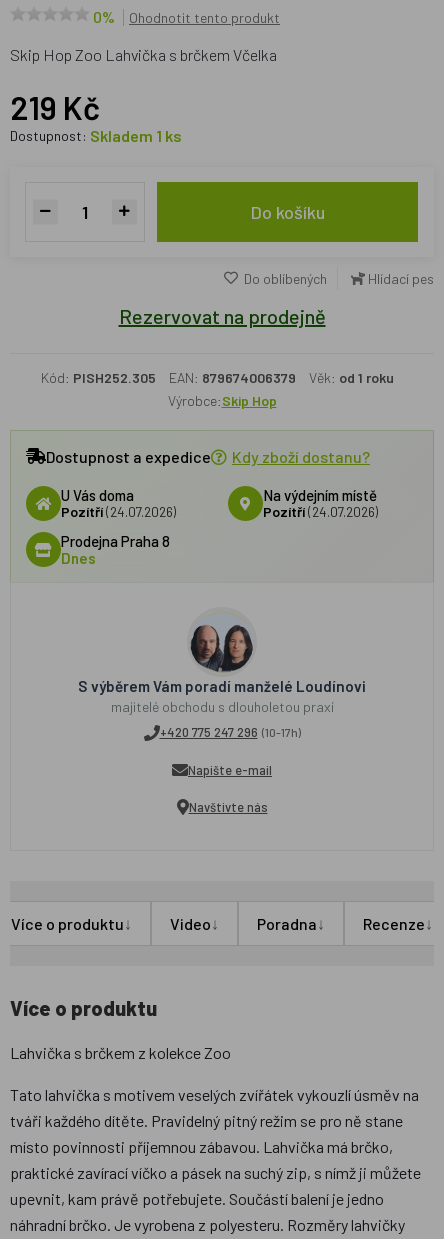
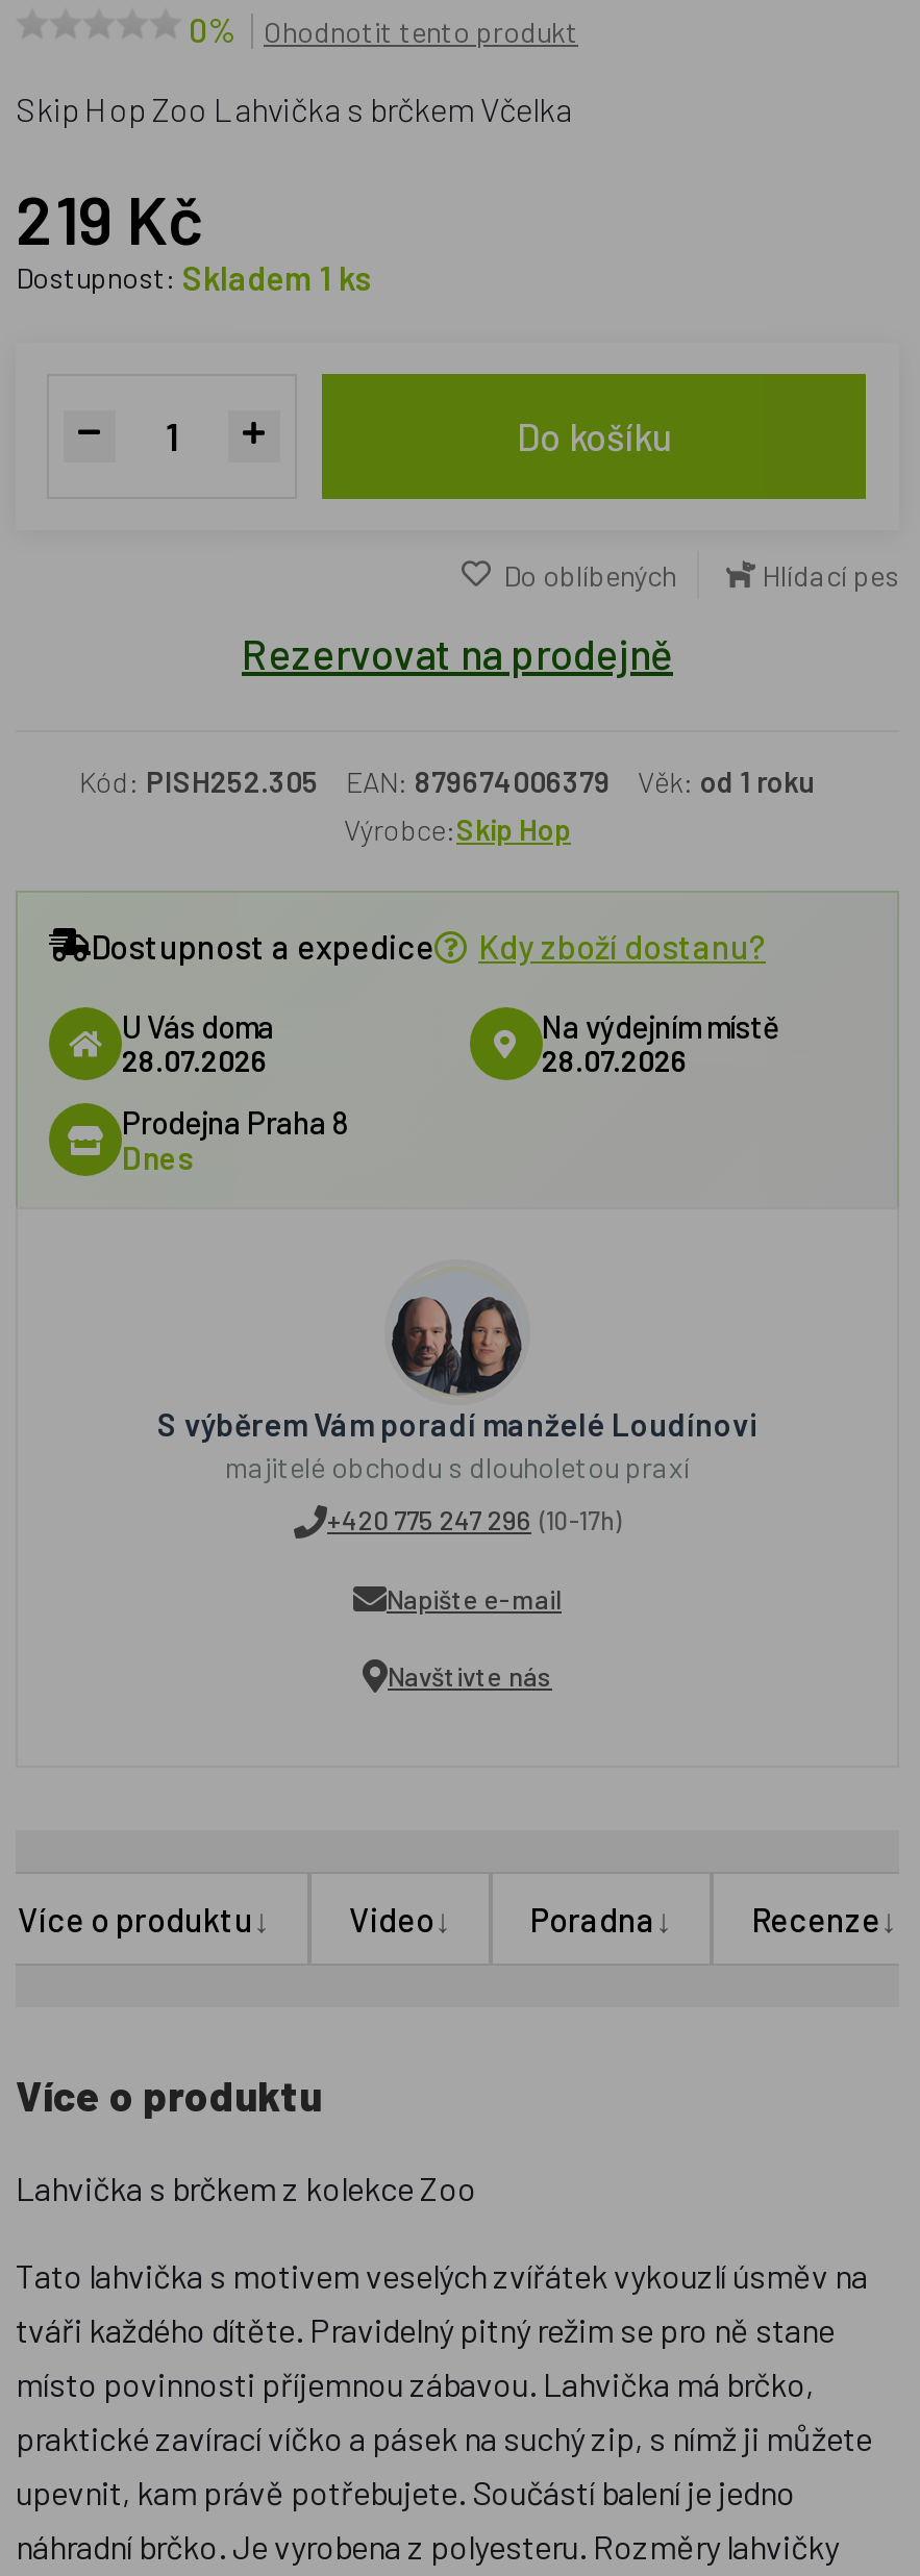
- Pozítří (24.07.2026)
+ 28.07.2026

- Pozítří (24.07.2026)
+ 28.07.2026
